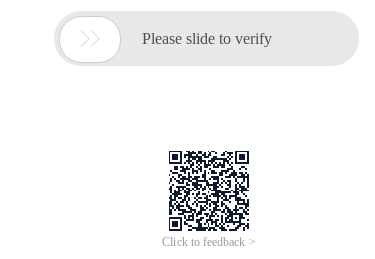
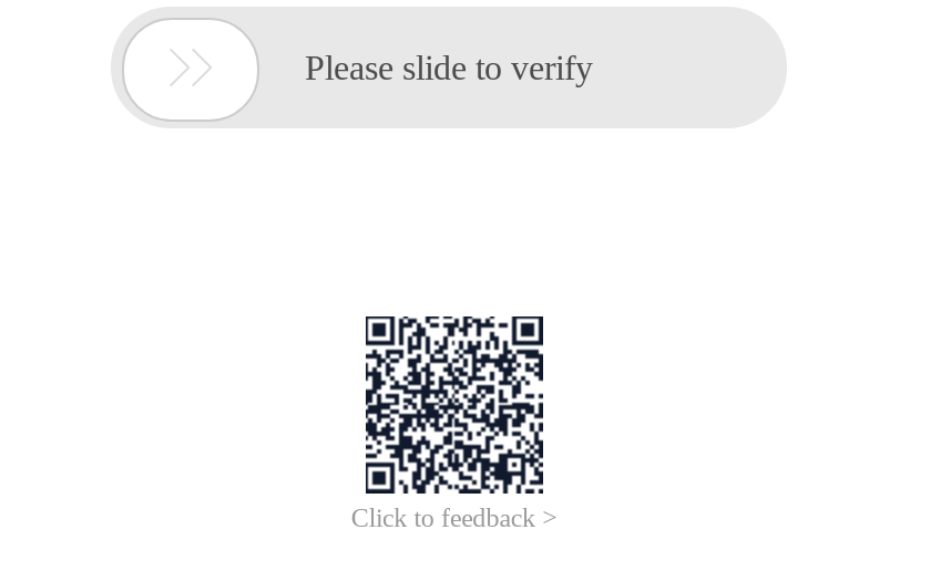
- [image]
+ [image]
